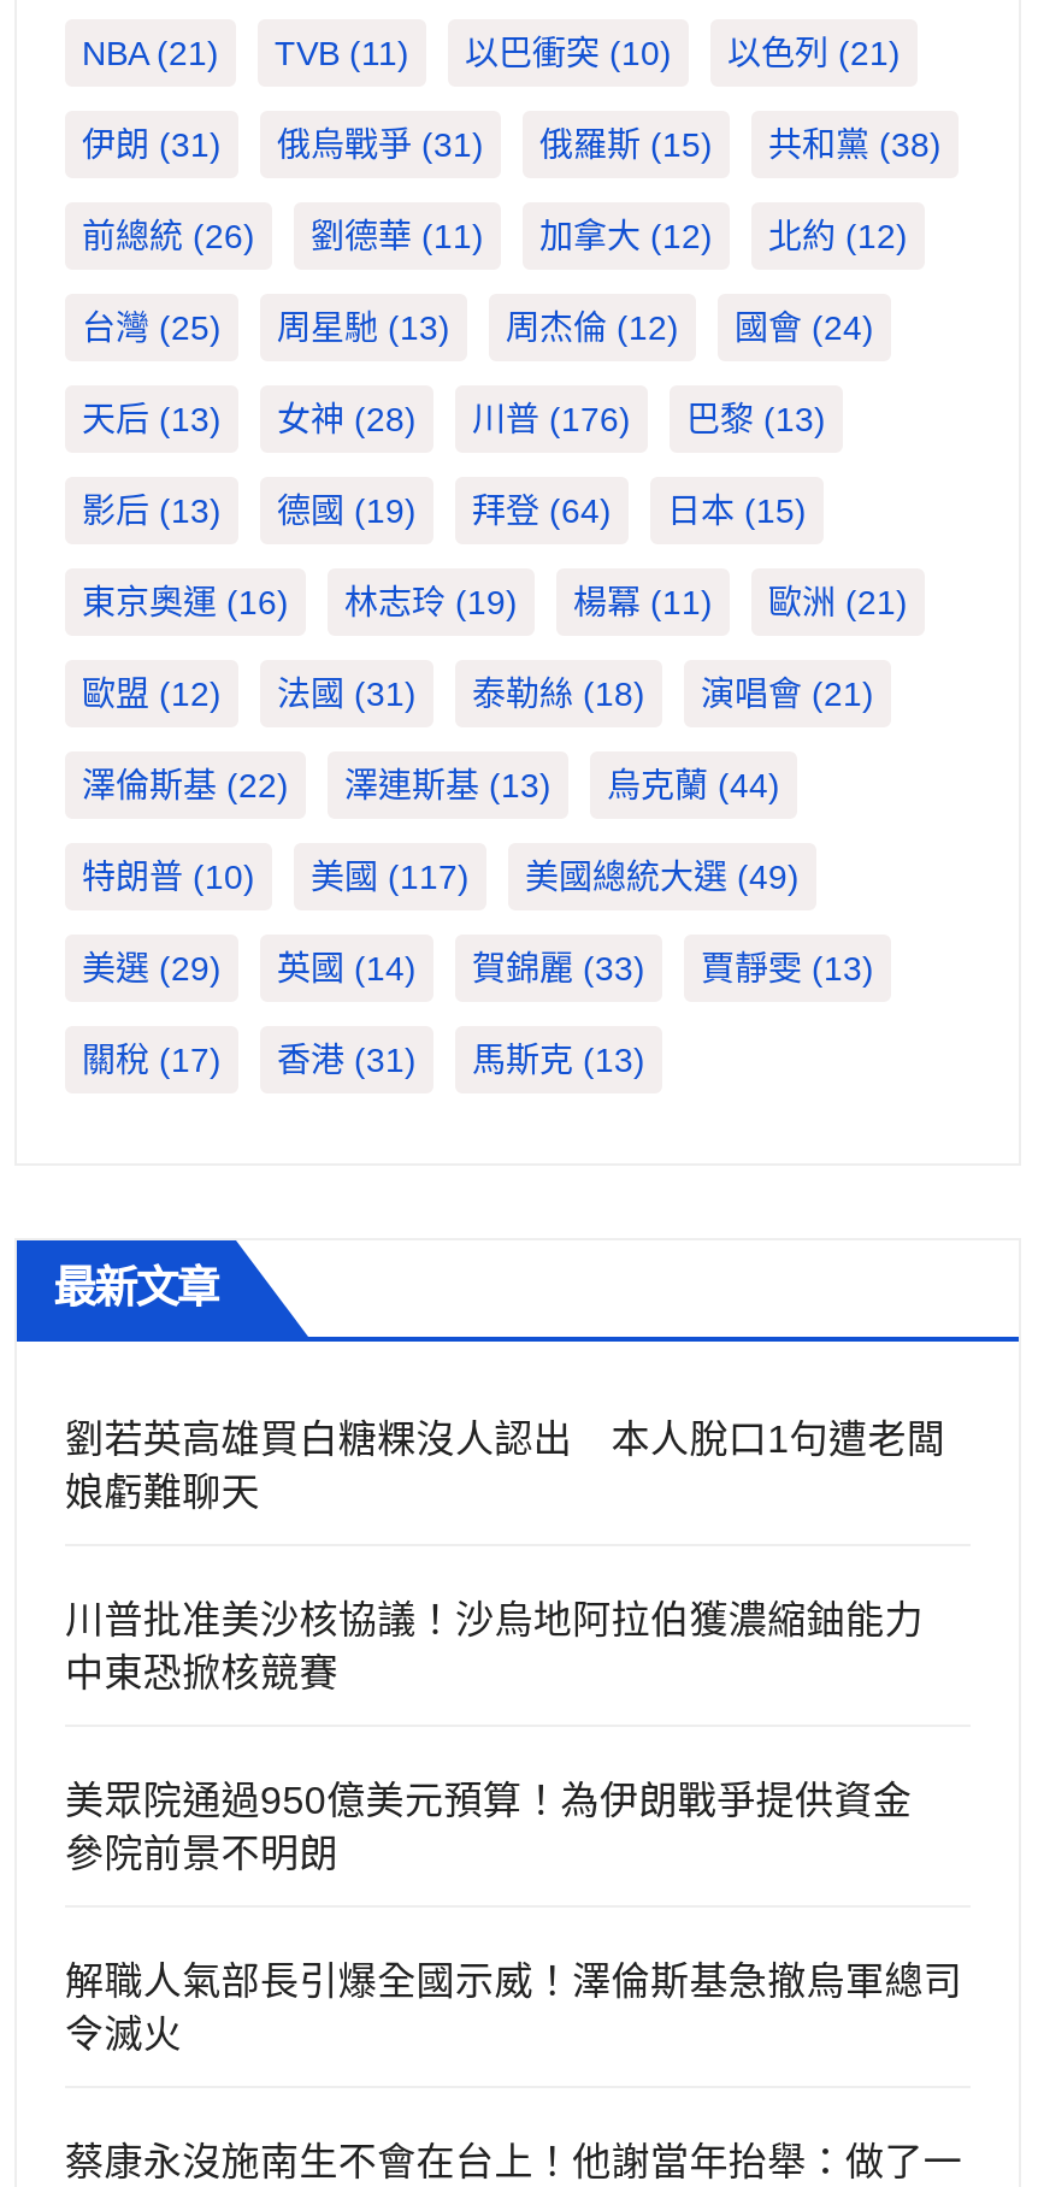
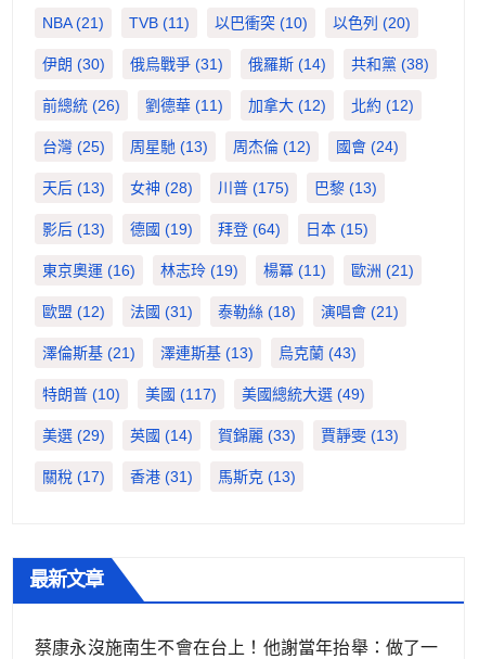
- NBA (21) TVB (11) 以巴衝突(10) 以色列(21)
+ NBA (21) TVB (11) 以巴衝突(10) 以色列(20)

- 伊朗(31)
+ 伊朗(30)

- 俄羅斯(15)
+ 俄羅斯(14)

- 天后(13) 女神(28) 川普(176) 巴黎(13)
+ 天后(13) 女神(28) 川普(175) 巴黎(13)

- 澤倫斯基(22)
+ 澤倫斯基(21)

- 烏克蘭(44)
+ 烏克蘭(43)

- 劉若英高雄買白糖粿沒人認出 本人脫口1句遭老闆
- 娘虧難聊天
- 川普批准美沙核協議！沙烏地阿拉伯獲濃縮鈾能力
- 中東恐掀核競賽
- 美眾院通過950億美元預算！為伊朗戰爭提供資金
- 參院前景不明朗
- 解職人氣部長引爆全國示威！澤倫斯基急撤烏軍總司
- 令滅火
